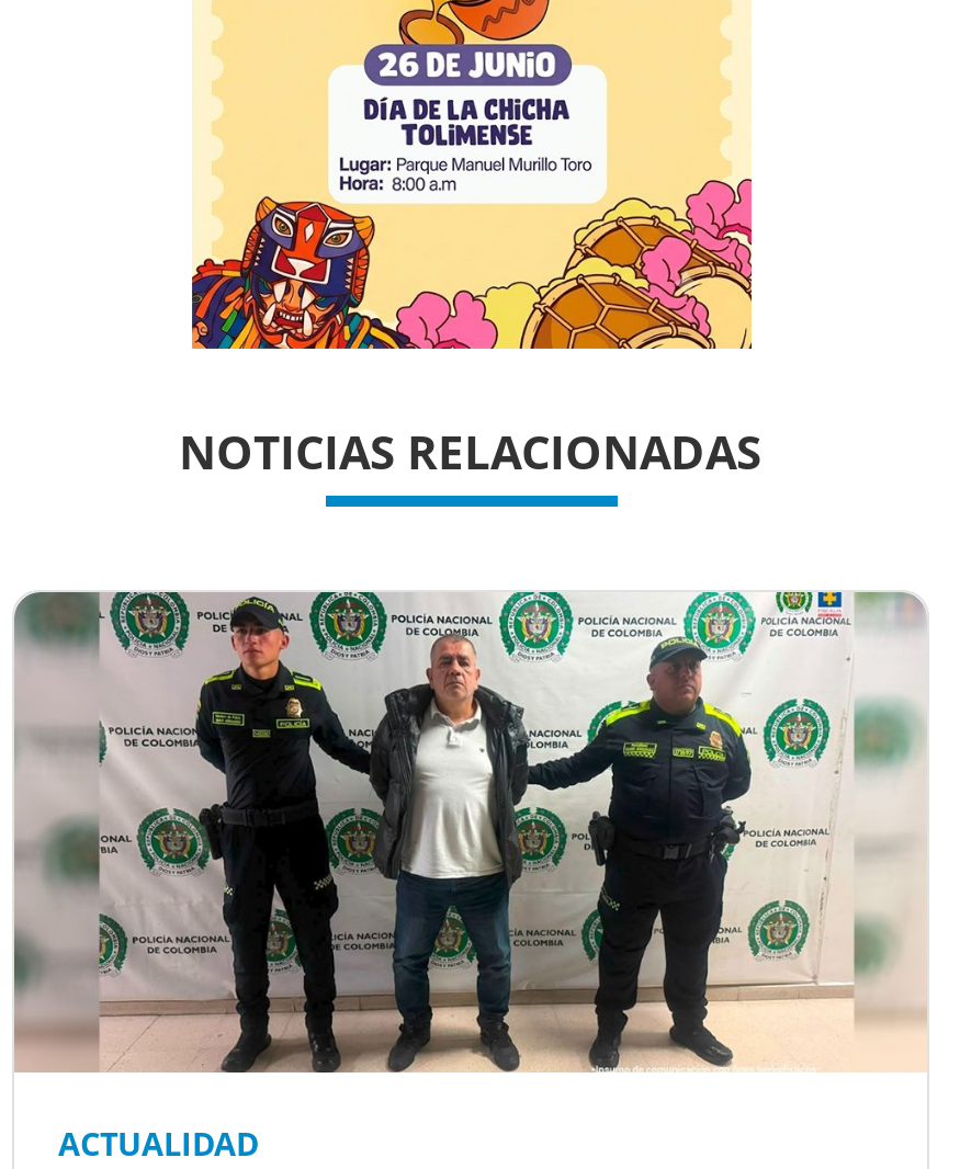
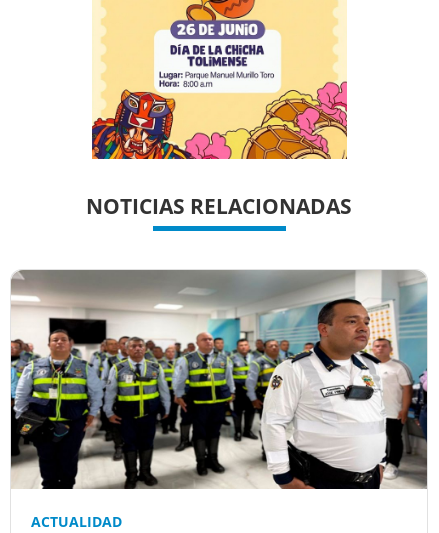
- [image]
+ [image]
